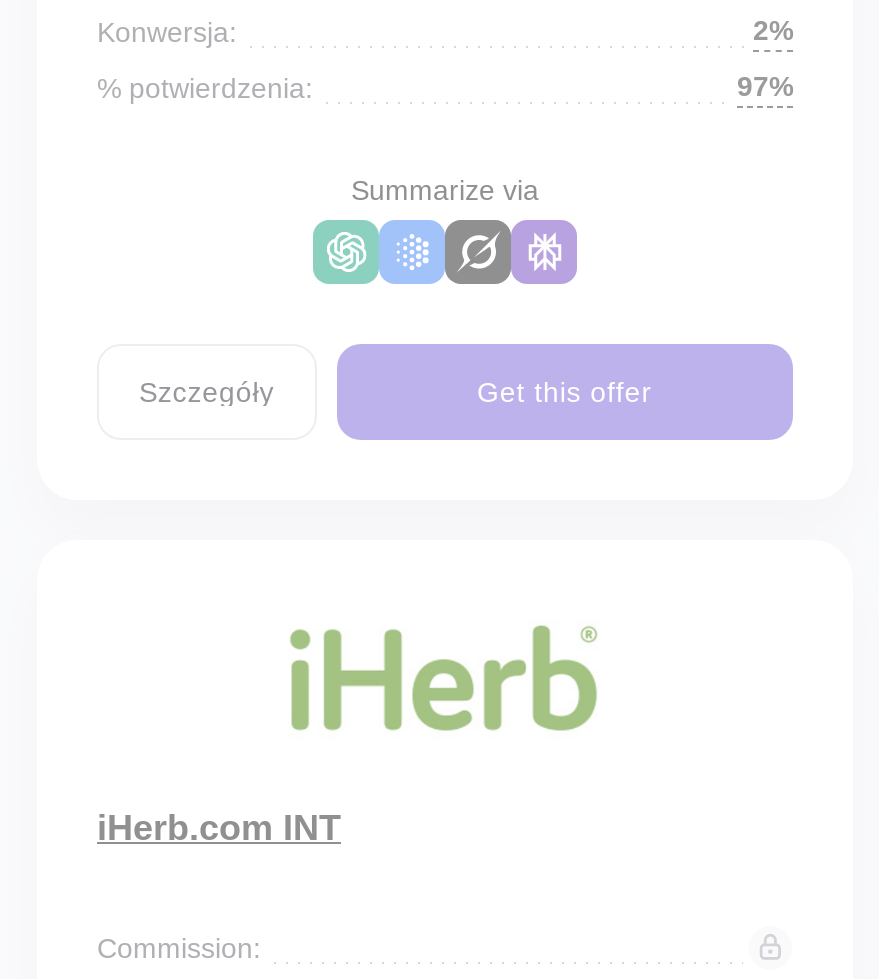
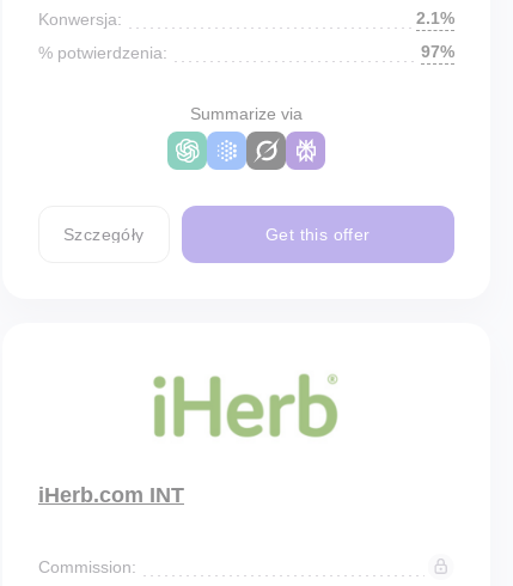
- 2%
+ 2.1%
